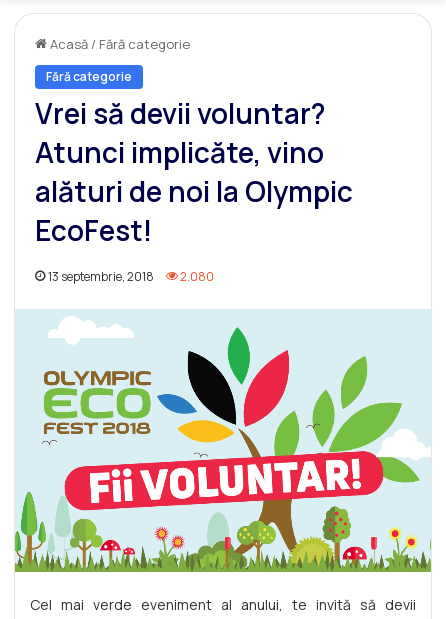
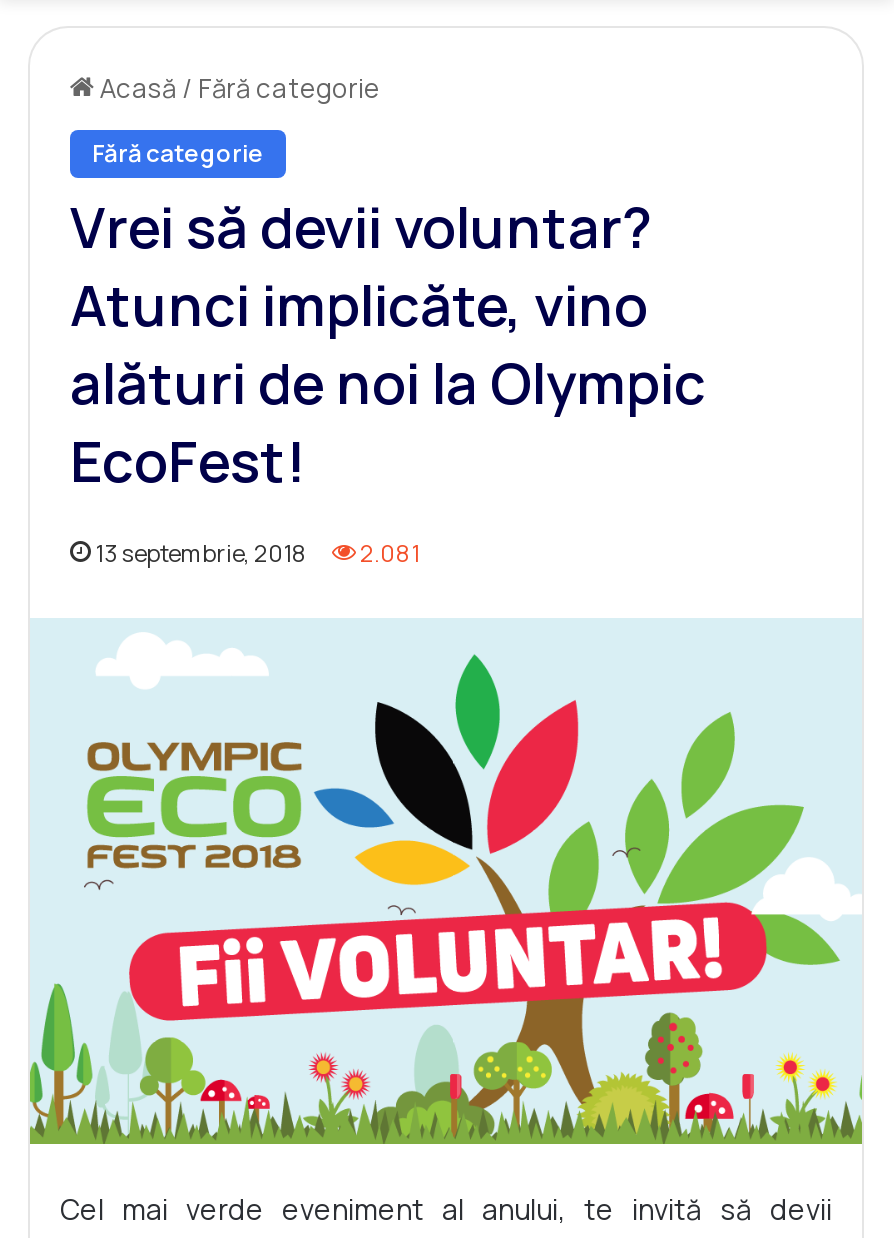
- 13 septembrie, 2018 2.080
+ 13 septembrie, 2018 2.081
